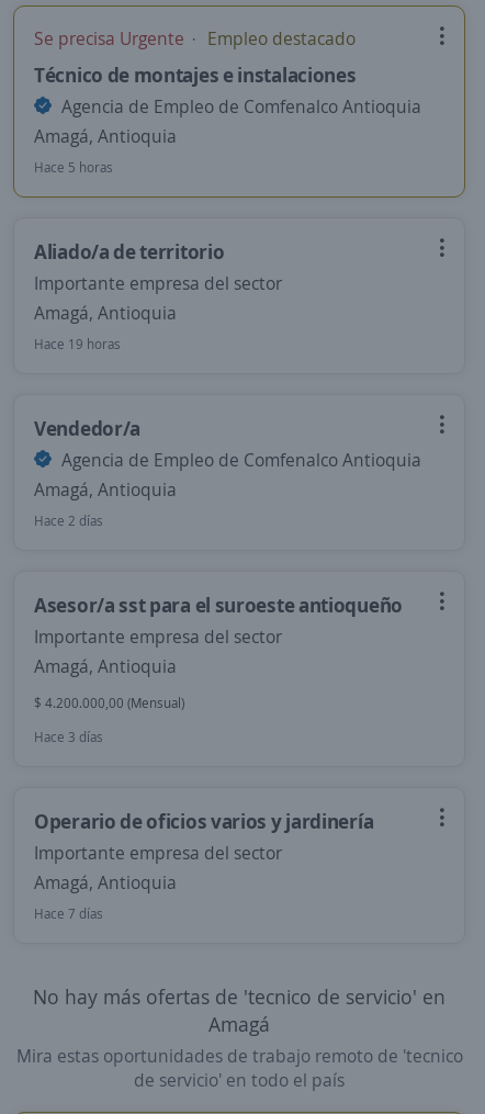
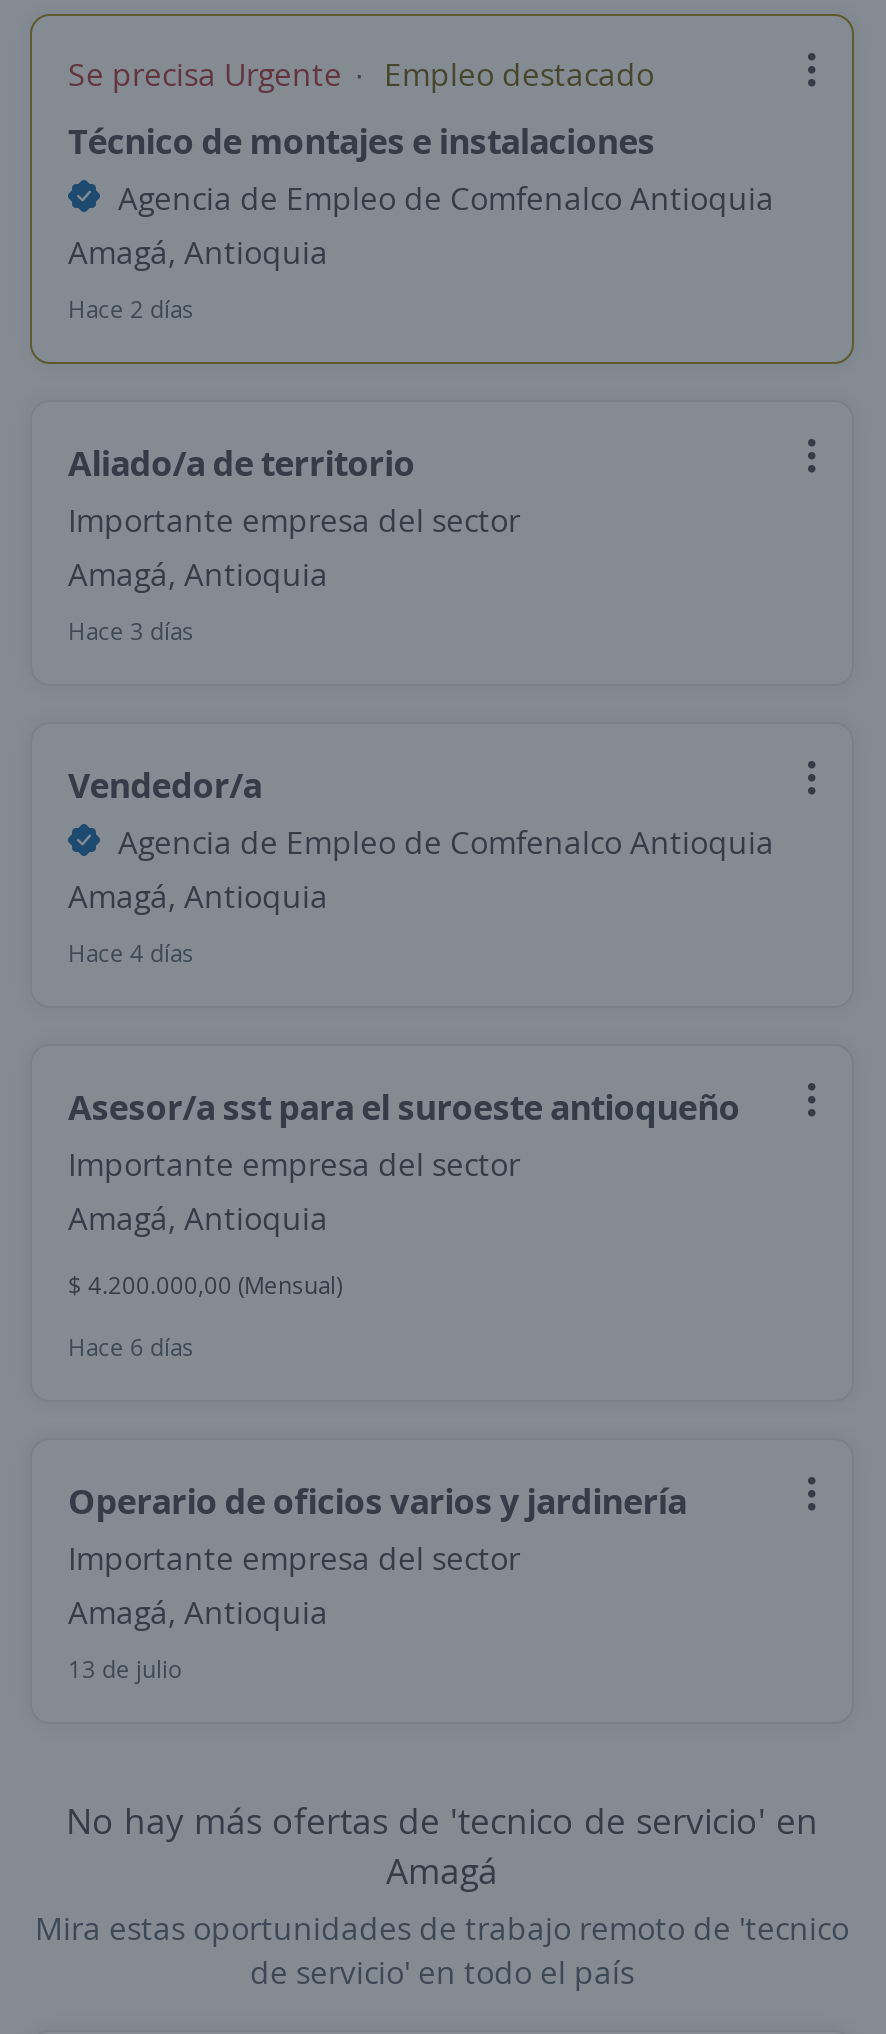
- Hace 5 horas
+ Hace 2 días

- Hace 19 horas
+ Hace 3 días

- Hace 2 días
+ Hace 4 días

- Hace 3 días
+ Hace 6 días

- Hace 7 días
+ 13 de julio
